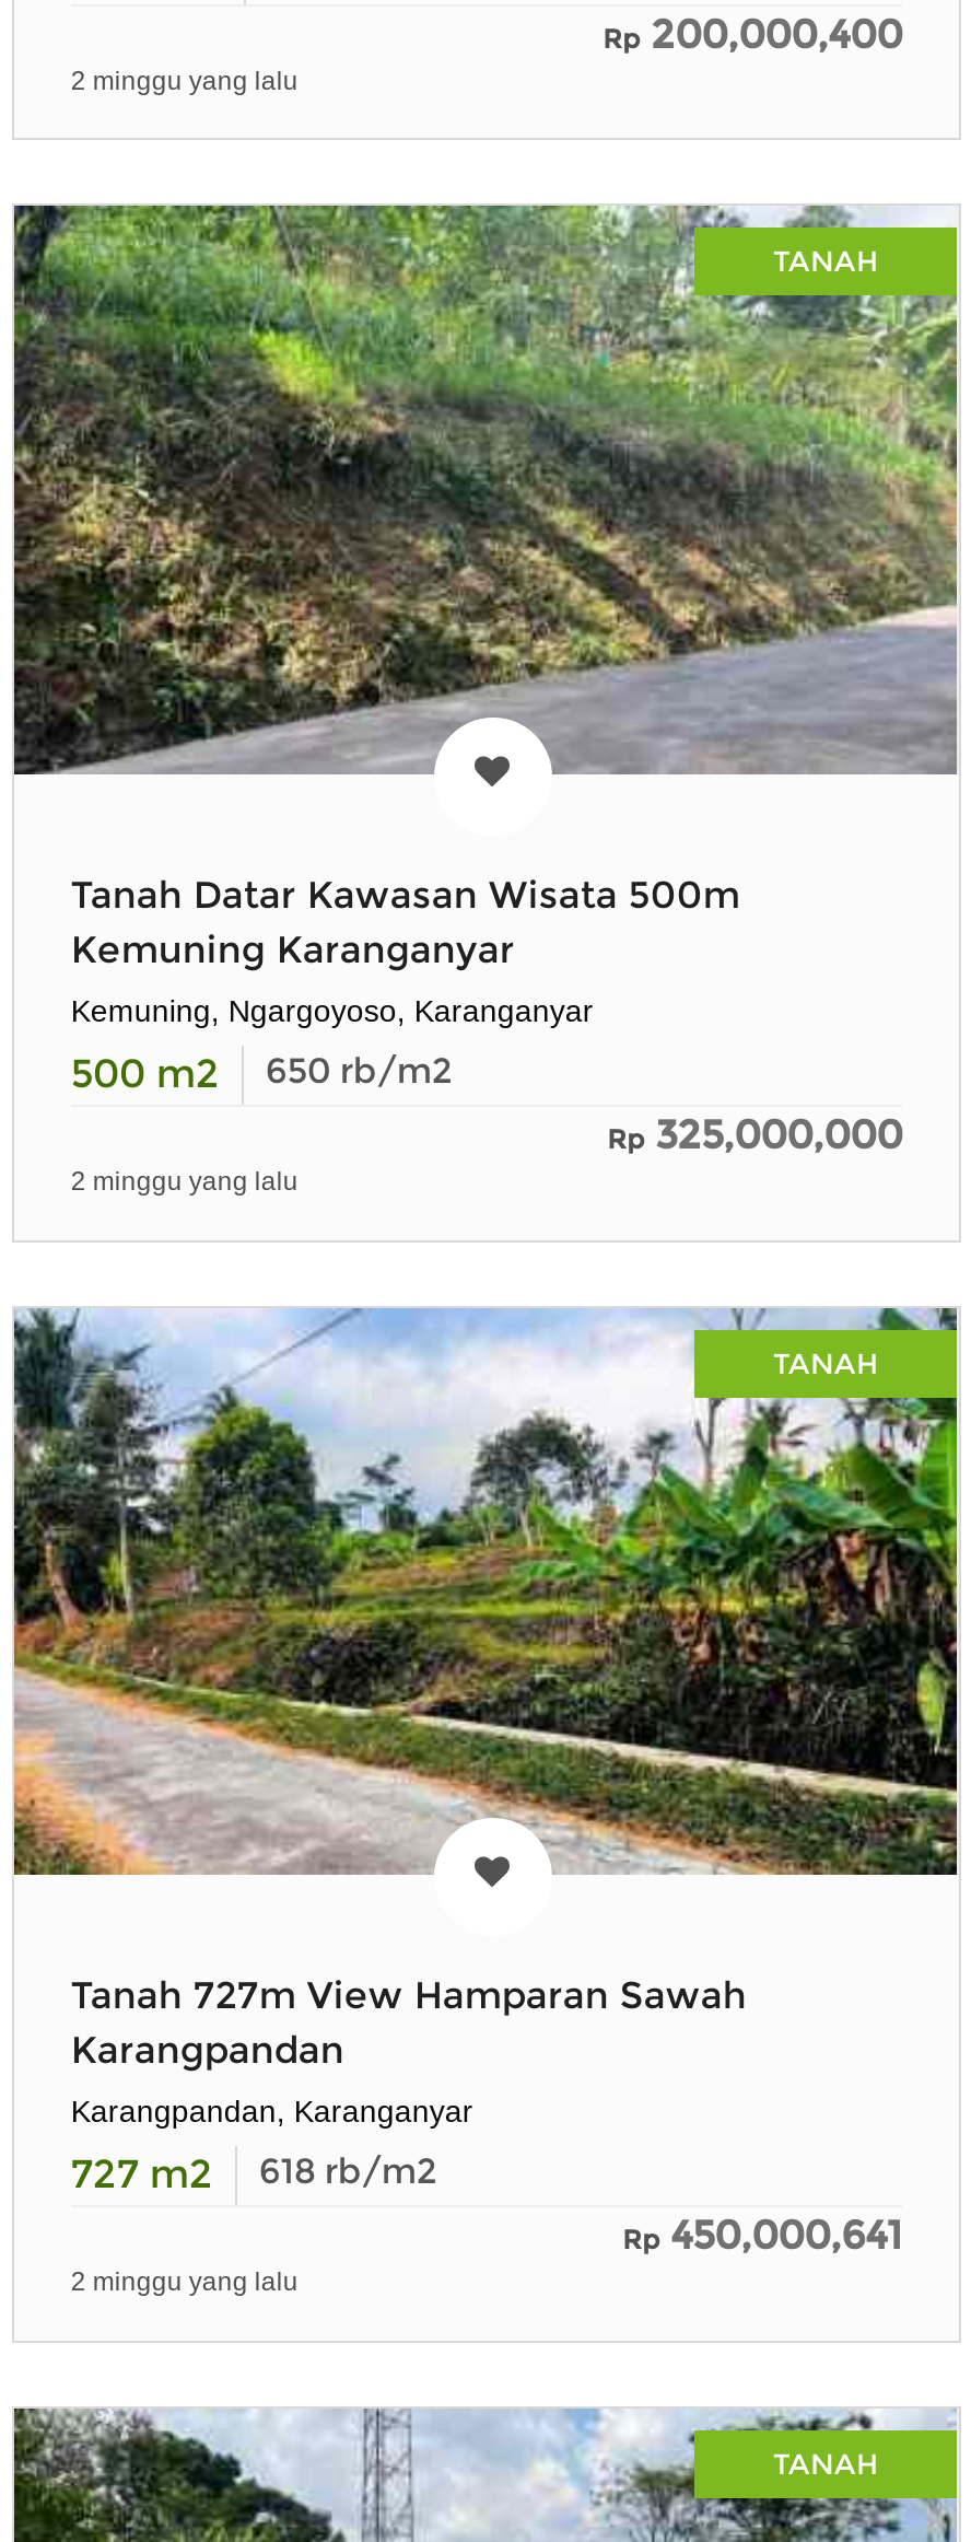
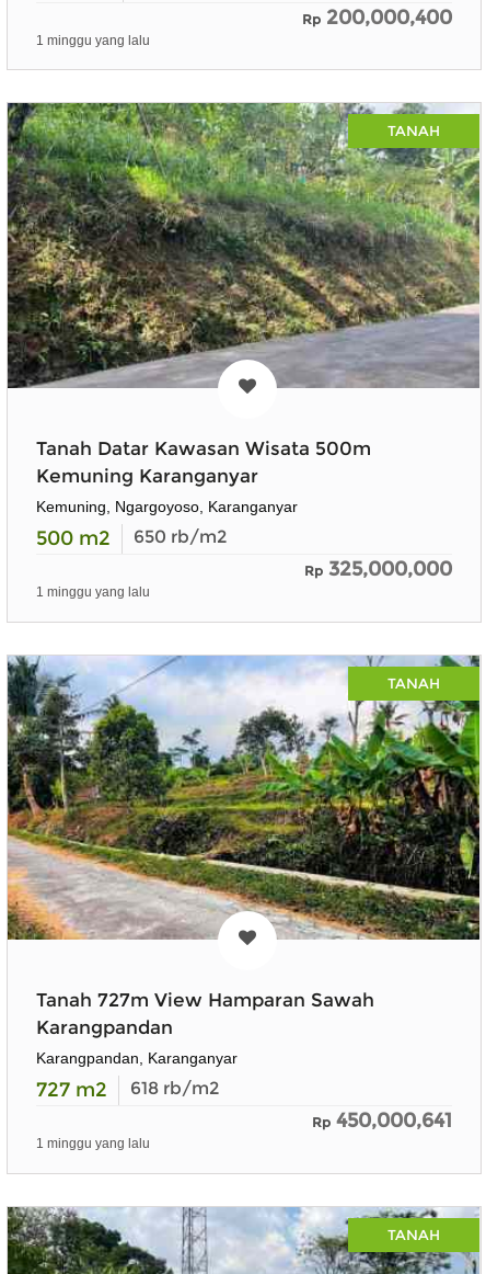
- 2 minggu yang lalu
+ 1 minggu yang lalu

- 2 minggu yang lalu
+ 1 minggu yang lalu

- 2 minggu yang lalu
+ 1 minggu yang lalu
